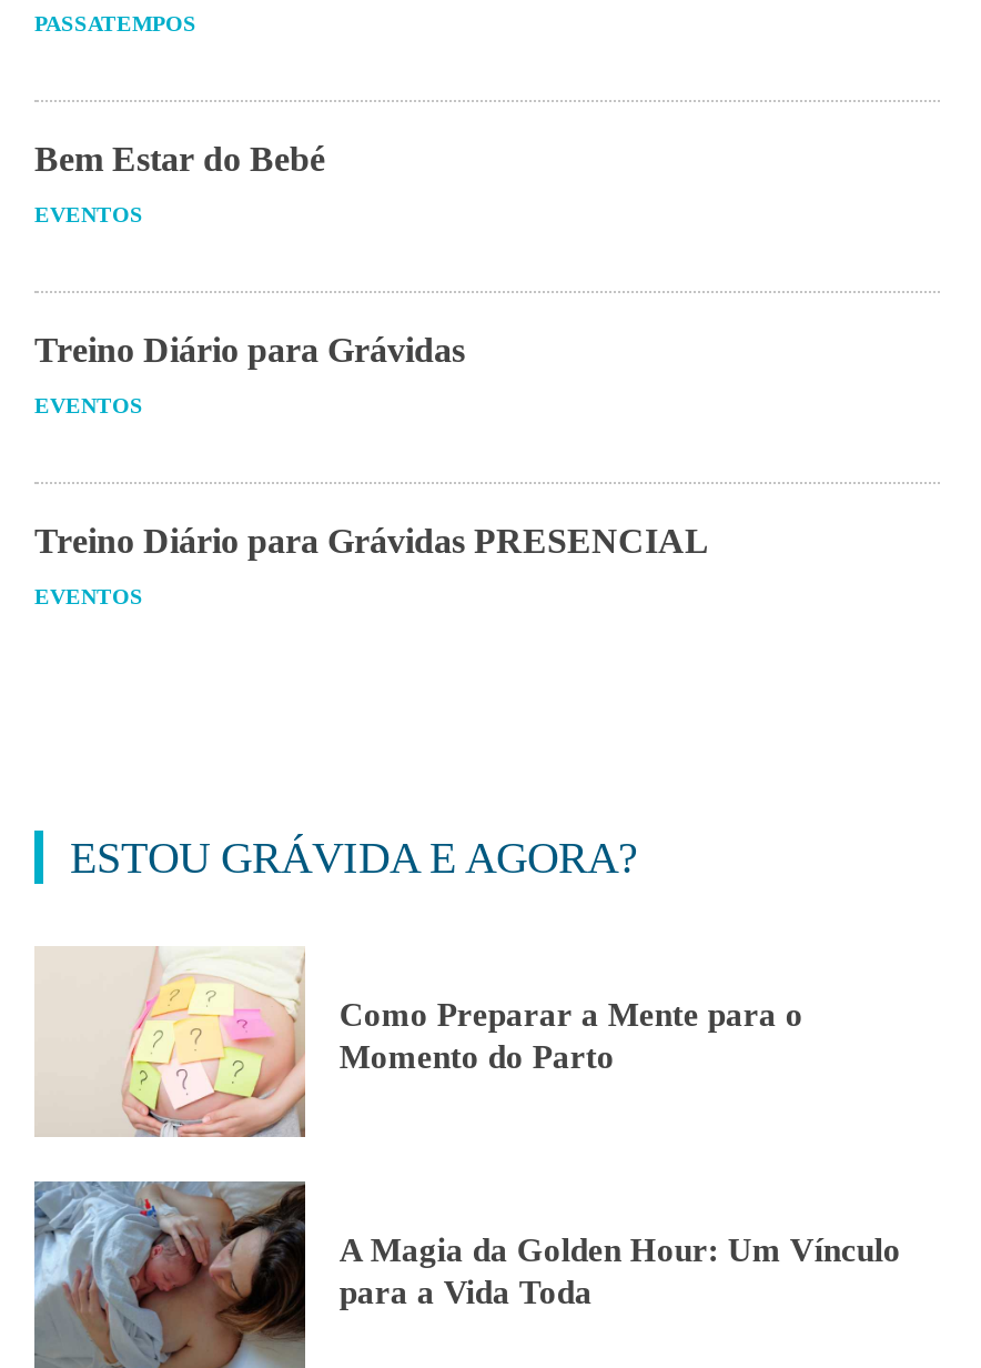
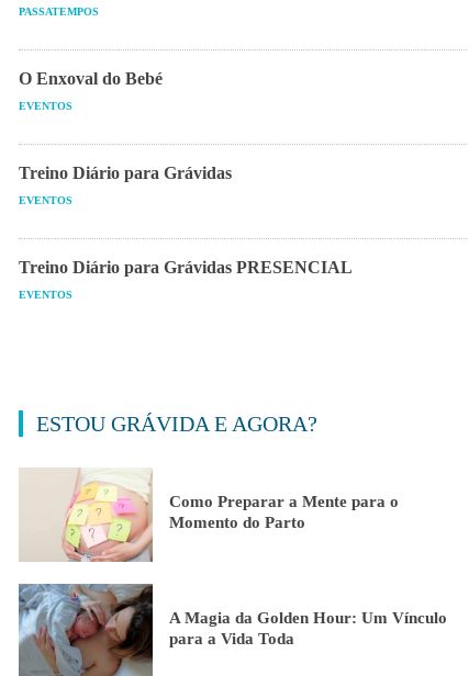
- Bem Estar do Bebé
+ O Enxoval do Bebé
